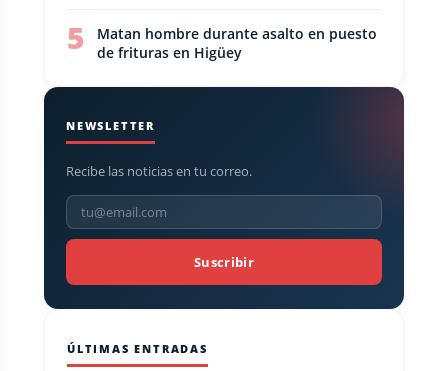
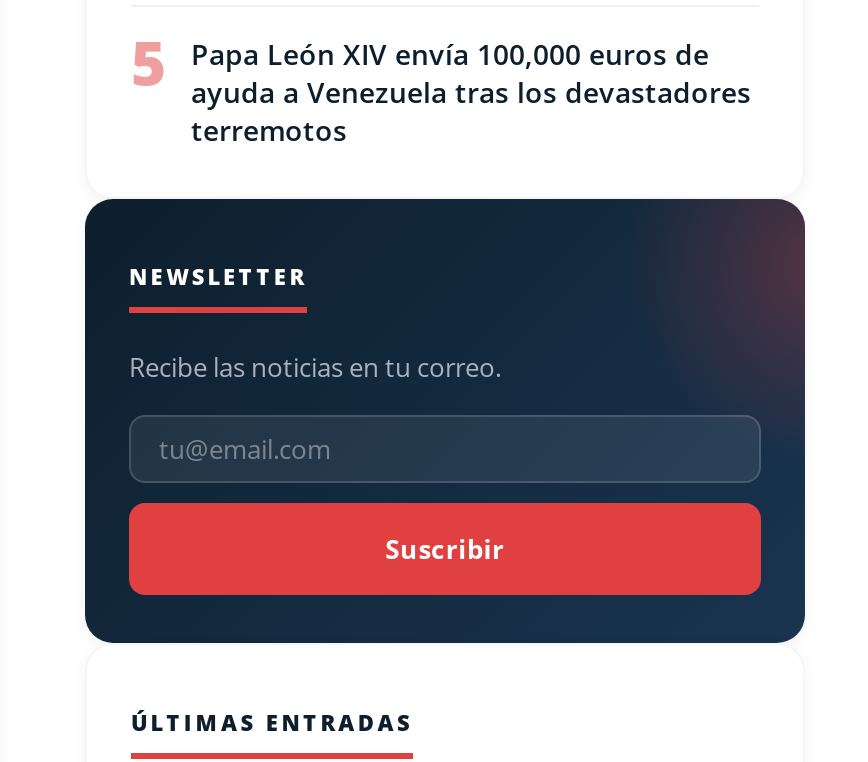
- Matan hombre durante asalto en puesto
- de frituras en Higüey
+ Papa León XIV envía 100,000 euros de
+ ayuda a Venezuela tras los devastadores
+ terremotos
